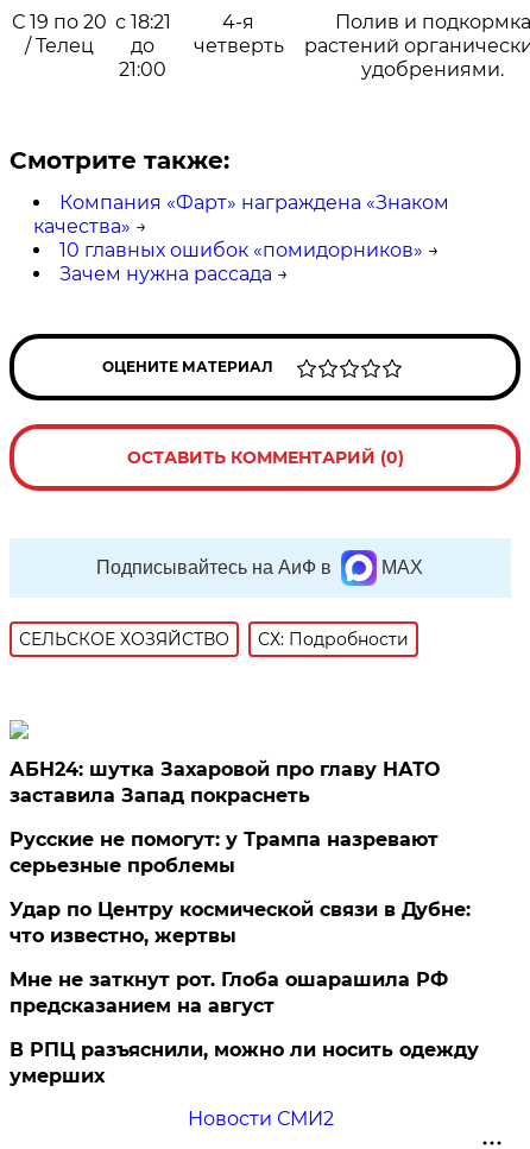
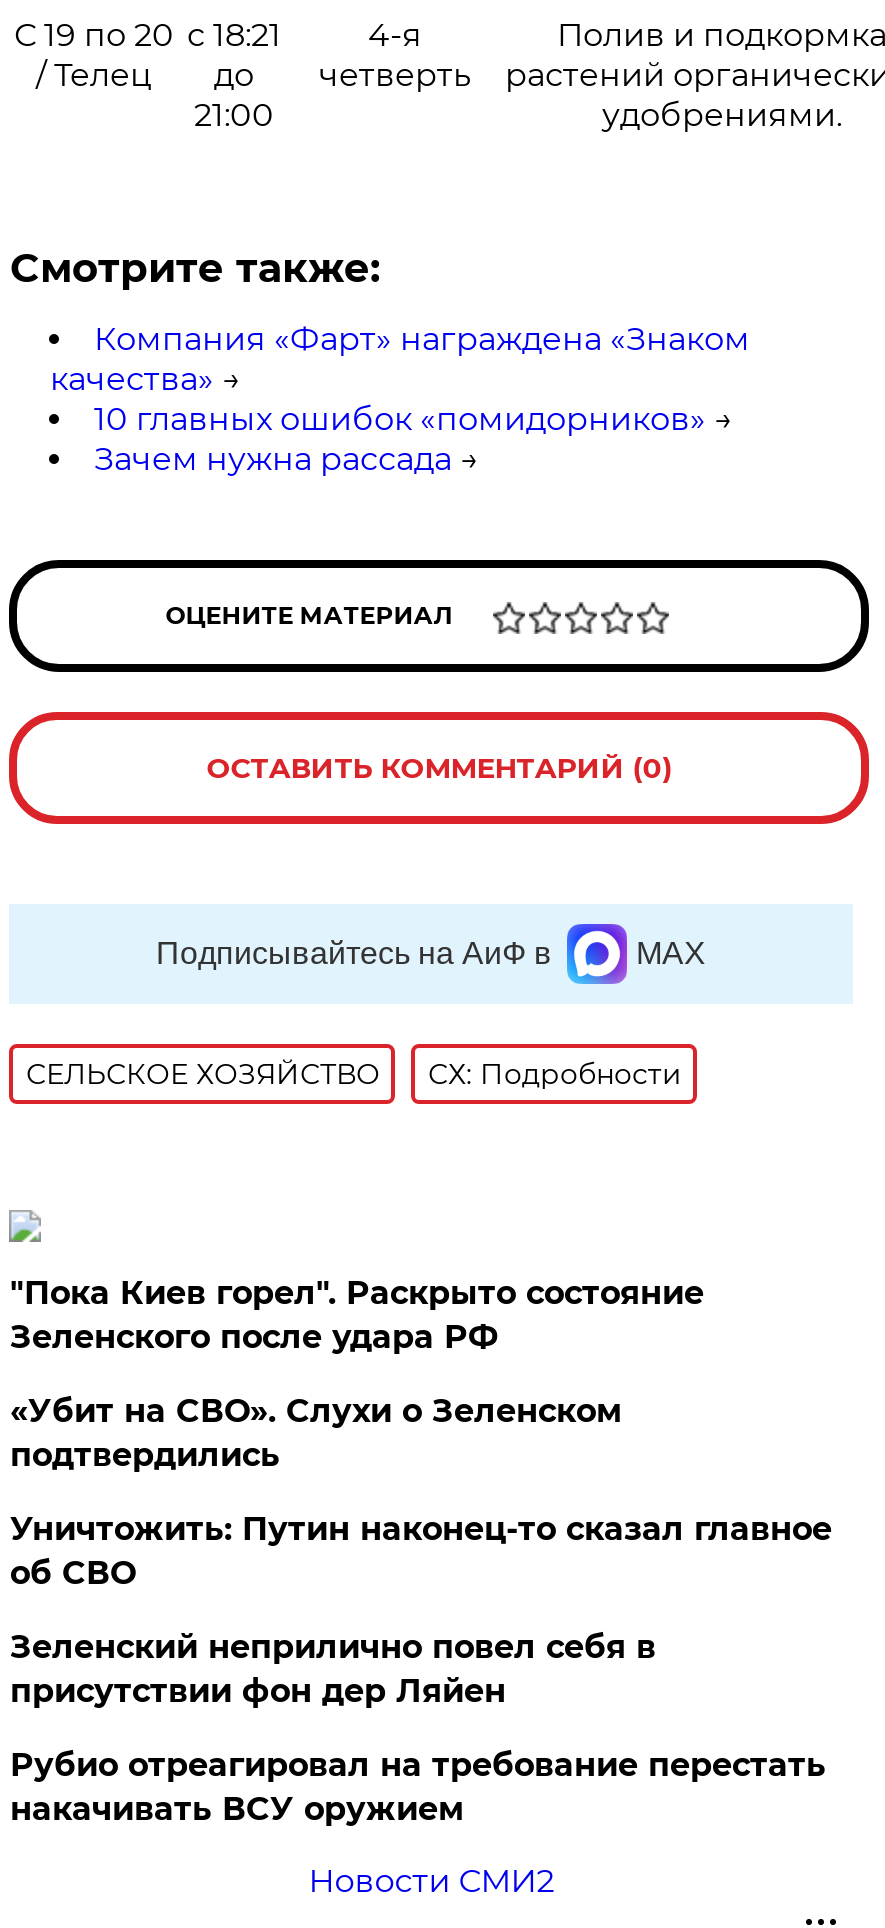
- АБН24: шутка Захаровой про главу НАТО
- заставила Запад покраснеть
+ "Пока Киев горел". Раскрыто состояние
+ Зеленского после удара РФ

- Русские не помогут: у Трампа назревают
- серьезные проблемы
+ «Убит на СВО». Слухи о Зеленском
+ подтвердились

- Удар по Центру космической связи в Дубне:
- что известно, жертвы
+ Уничтожить: Путин наконец-то сказал главное
+ об СВО

- Мне не заткнут рот. Глоба ошарашила РФ
- предсказанием на август
+ Зеленский неприлично повел cебя в
+ присутствии фон дер Ляйен

- В РПЦ разъяснили, можно ли носить одежду
- умерших
+ Рубио отреагировал на требование перестать
+ накачивать ВСУ оружием
